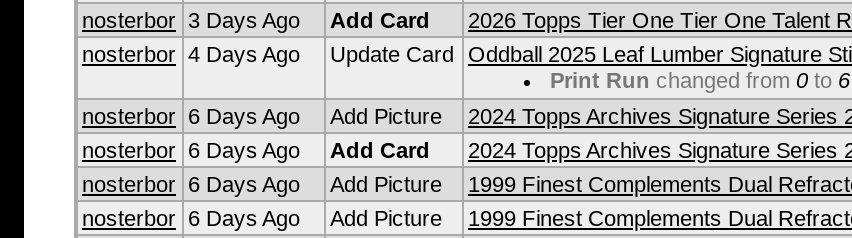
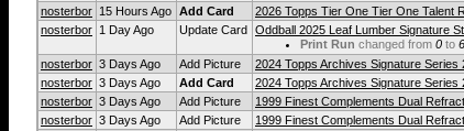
- nosterbor 3 Days Ago
- Add Card
+ nosterbor 15 Hours Ago Add Card

- nosterbor 4 Days Ago
+ nosterbor 1 Day Ago

- nosterbor 6 Days Ago
+ nosterbor 3 Days Ago

- nosterbor 6 Days Ago
+ nosterbor 3 Days Ago

- nosterbor 6 Days Ago
+ nosterbor 3 Days Ago

- nosterbor 6 Days Ago
+ nosterbor 3 Days Ago
